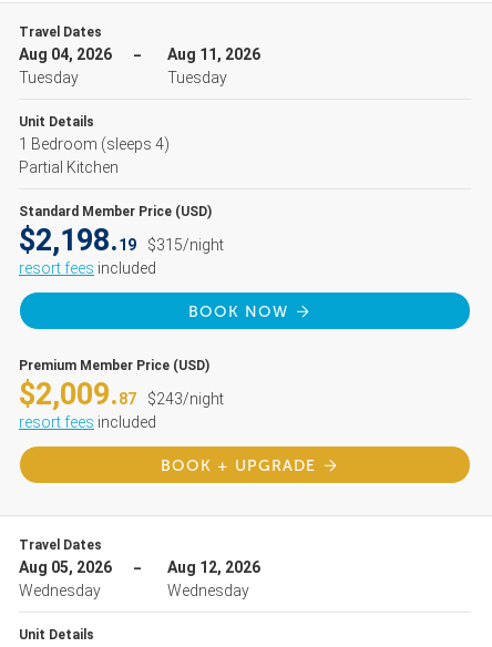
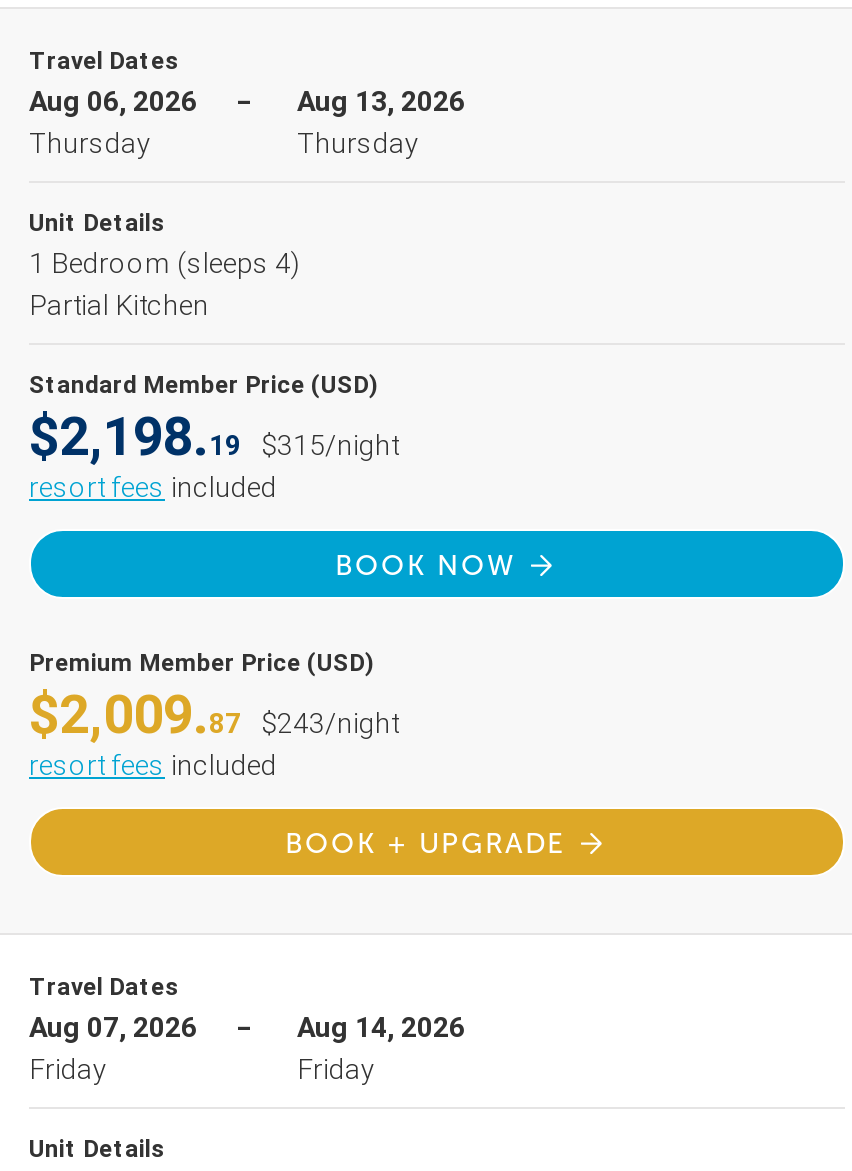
- Aug 04, 2026
- Tuesday
+ Aug 06, 2026
+ Thursday

- Aug 11, 2026
- Tuesday
+ Aug 13, 2026
+ Thursday

- Aug 05, 2026
- Wednesday
+ Aug 07, 2026
+ Friday

- Aug 12, 2026
- Wednesday
+ Aug 14, 2026
+ Friday
